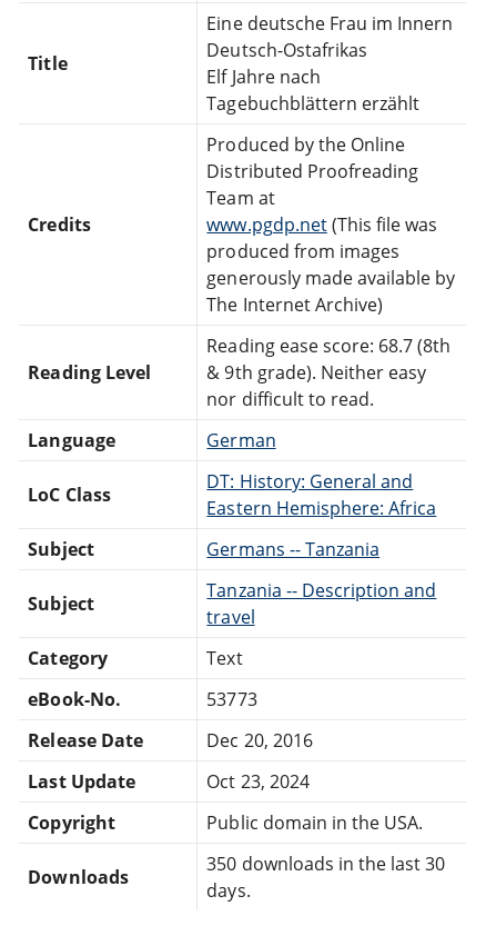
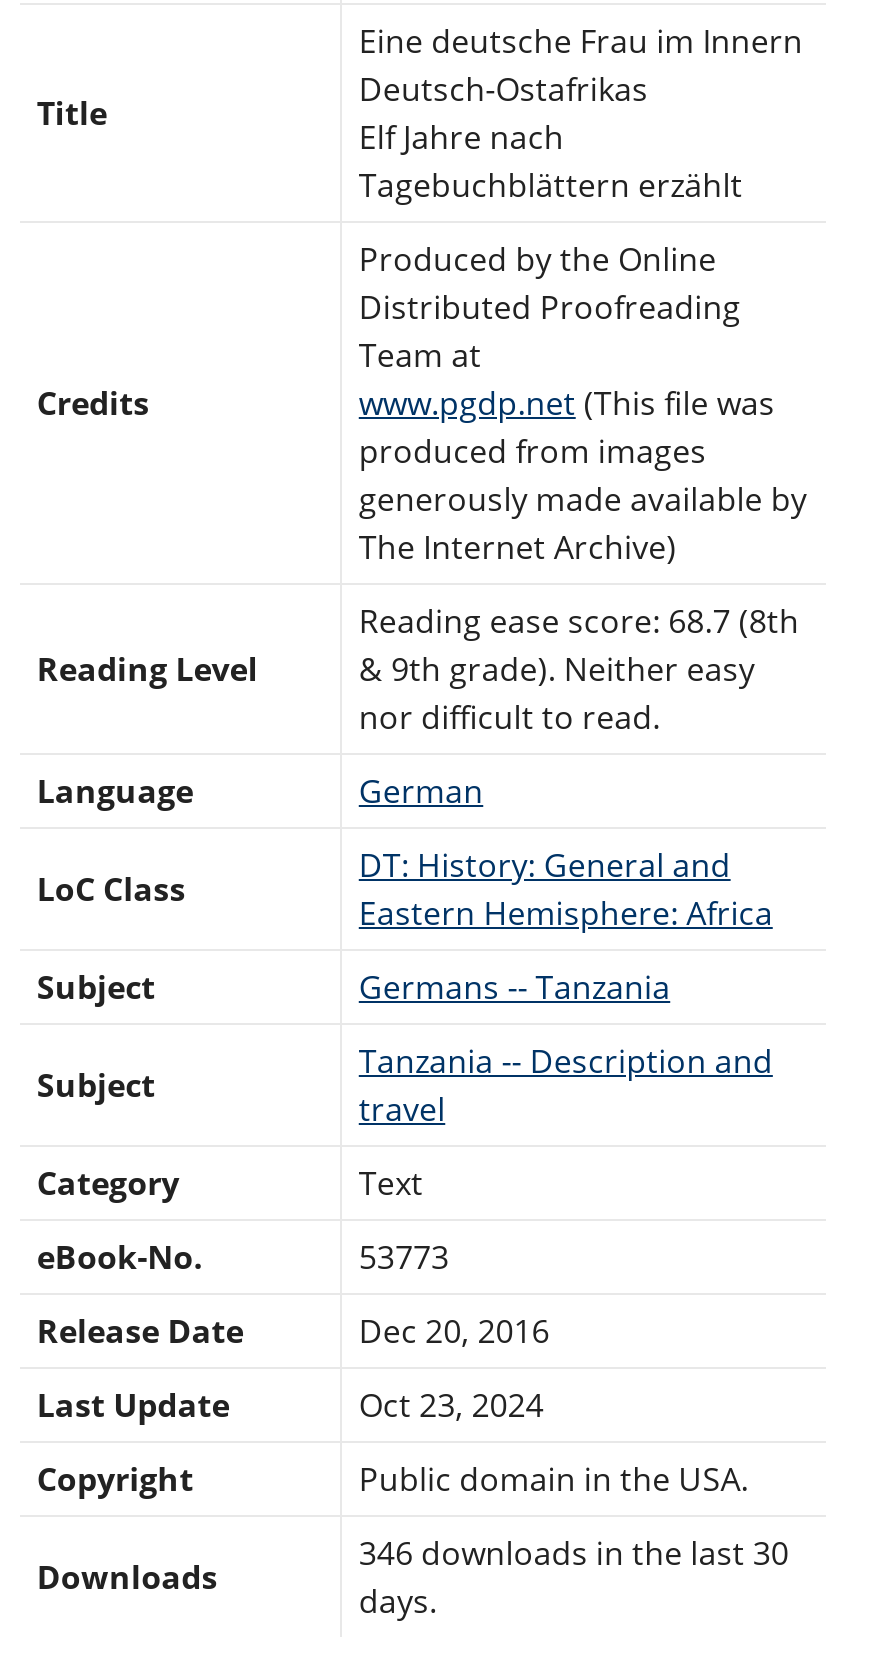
- 350 downloads in the last 30
+ 346 downloads in the last 30
